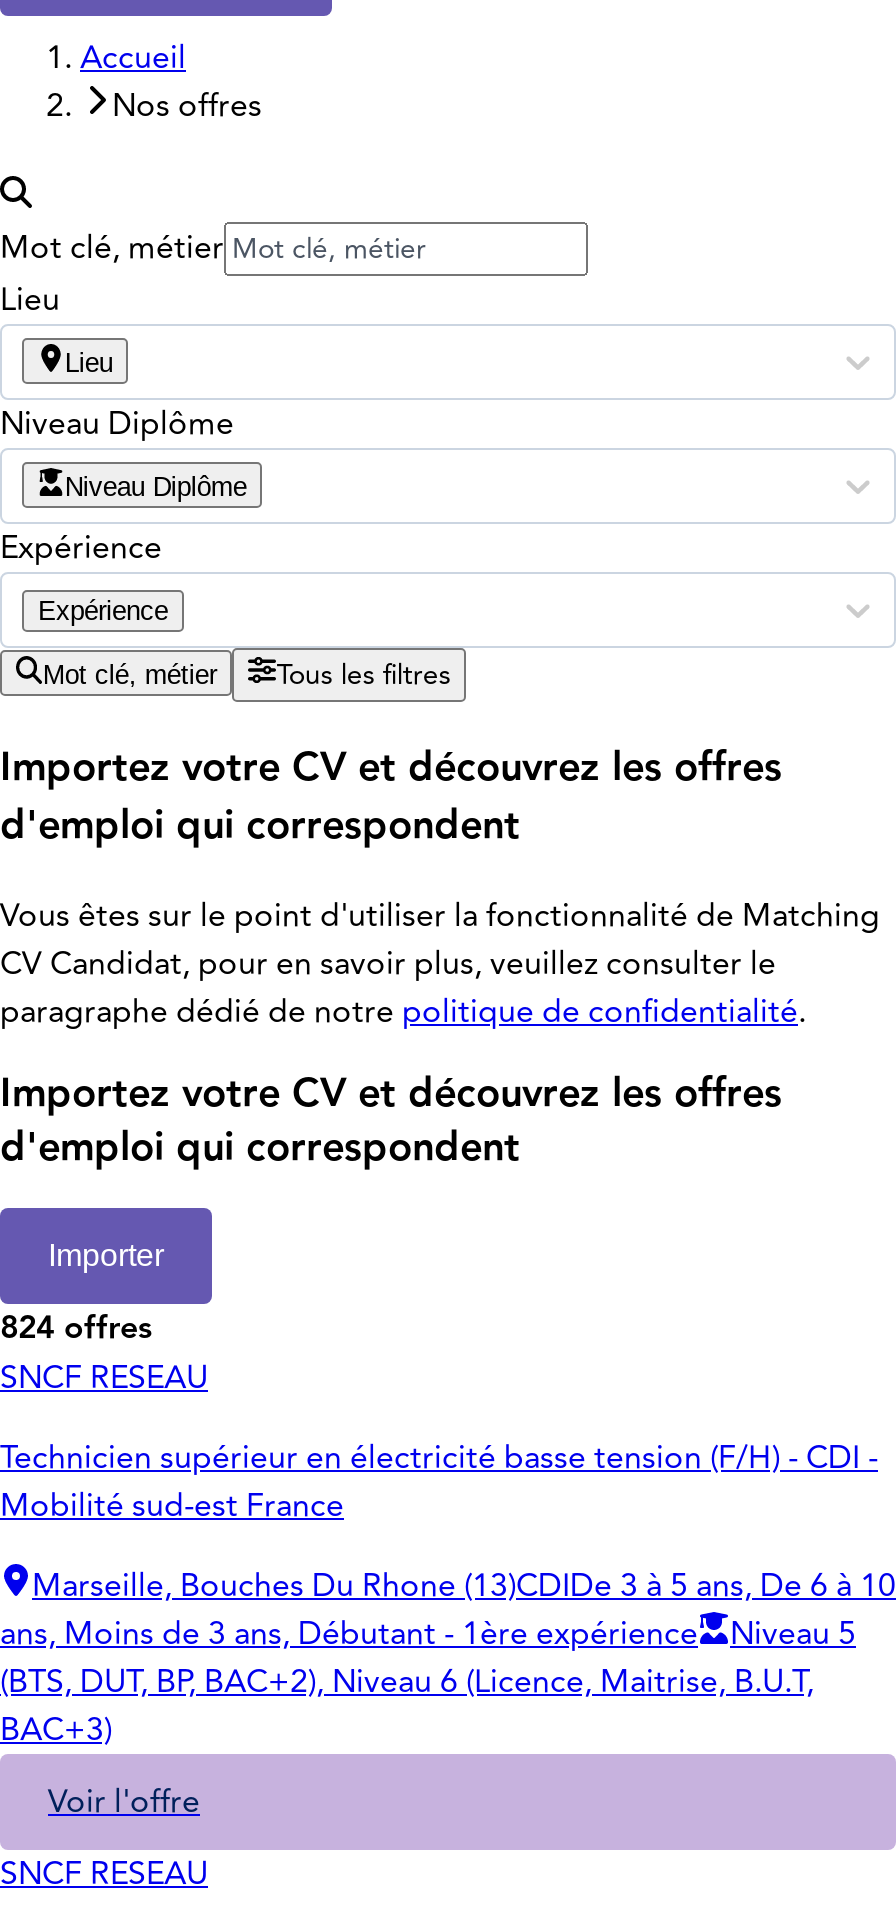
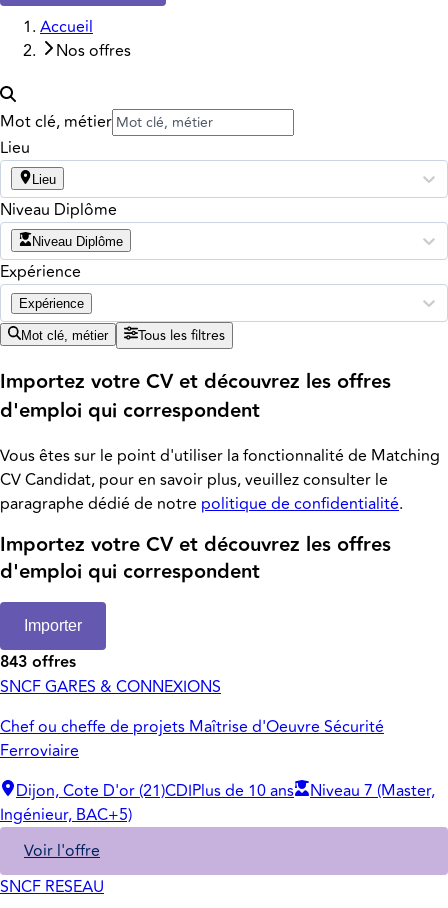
- 824 offres
- SNCF RESEAU
+ 843 offres
+ SNCF GARES & CONNEXIONS

- Technicien supérieur en électricité basse tension (F/H) - CDI -
- Mobilité sud-est France
+ Chef ou cheffe de projets Maîtrise d'Oeuvre Sécurité
+ Ferroviaire

- Marseille, Bouches Du Rhone (13)CDIDe 3 à 5 ans, De 6 à 10
- ans, Moins de 3 ans, Débutant - 1ère expérience
- Niveau 5
- (BTS, DUT, BP, BAC+2), Niveau 6 (Licence, Maitrise, B.U.T,
- BAC+3)
+ Dijon, Cote D'or (21)CDIPlus de 10 ans
+ Niveau 7 (Master,
+ Ingénieur, BAC+5)
